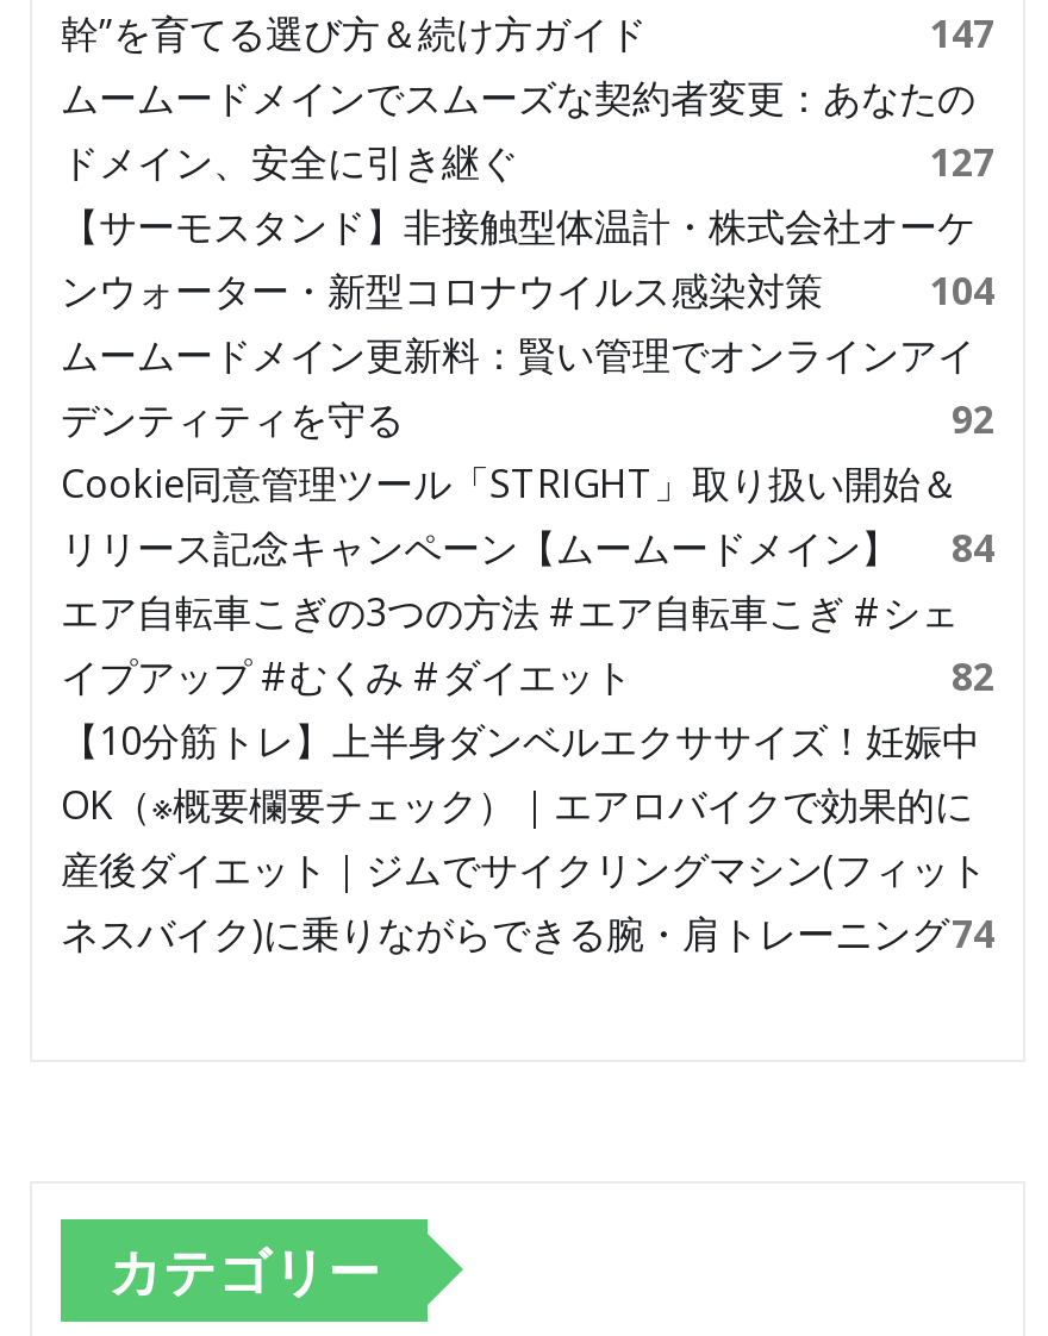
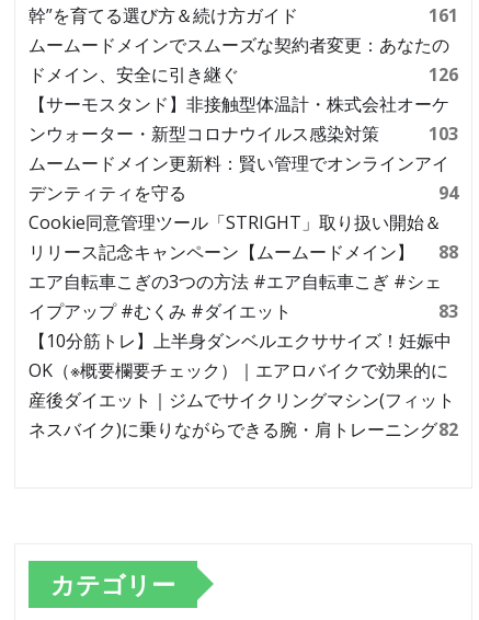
- 147
+ 161

- 127
+ 126

- 104
+ 103

- 92
+ 94

- リリース記念キャンペーン【ムームードメイン】 84
+ リリース記念キャンペーン【ムームードメイン】 88

- 82
+ 83

- ネスバイク)に乗りながらできる腕・肩トレーニング74
+ ネスバイク)に乗りながらできる腕・肩トレーニング82
